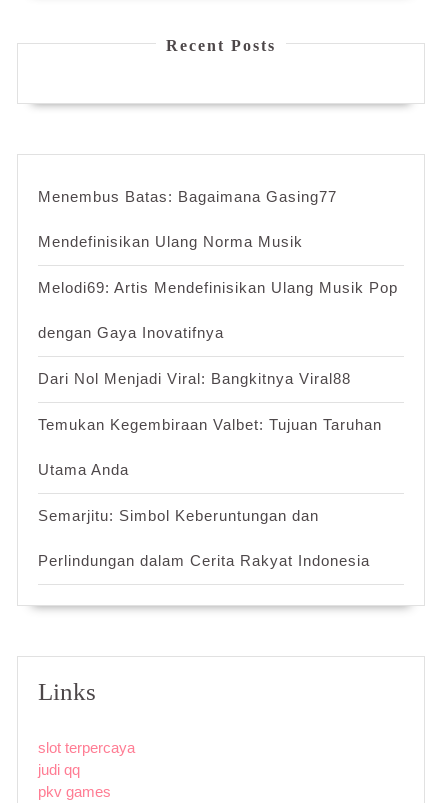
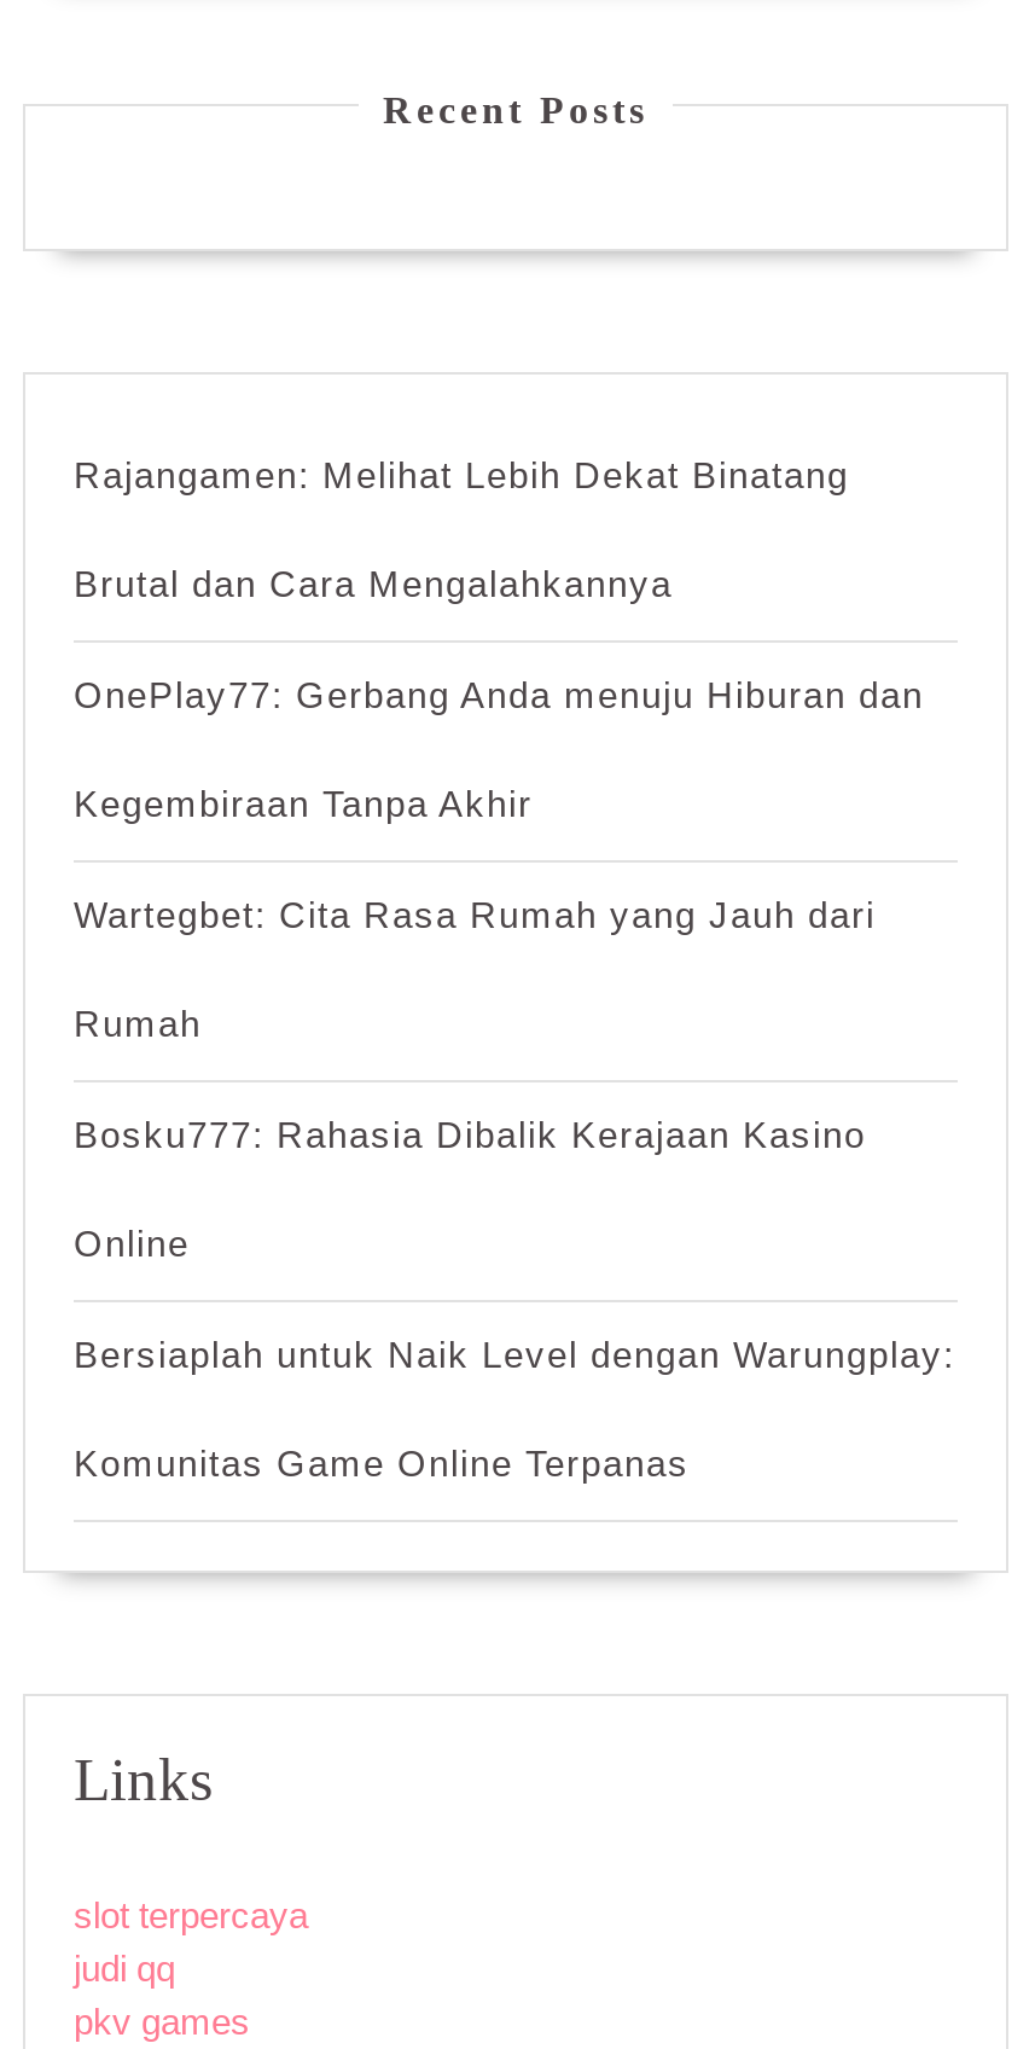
- Menembus Batas: Bagaimana Gasing77
- Mendefinisikan Ulang Norma Musik
- Melodi69: Artis Mendefinisikan Ulang Musik Pop
- dengan Gaya Inovatifnya
- Dari Nol Menjadi Viral: Bangkitnya Viral88
- Temukan Kegembiraan Valbet: Tujuan Taruhan
- Utama Anda
- Semarjitu: Simbol Keberuntungan dan
- Perlindungan dalam Cerita Rakyat Indonesia
+ Rajangamen: Melihat Lebih Dekat Binatang
+ Brutal dan Cara Mengalahkannya
+ OnePlay77: Gerbang Anda menuju Hiburan dan
+ Kegembiraan Tanpa Akhir
+ Wartegbet: Cita Rasa Rumah yang Jauh dari
+ Rumah
+ Bosku777: Rahasia Dibalik Kerajaan Kasino
+ Online
+ Bersiaplah untuk Naik Level dengan Warungplay:
+ Komunitas Game Online Terpanas
